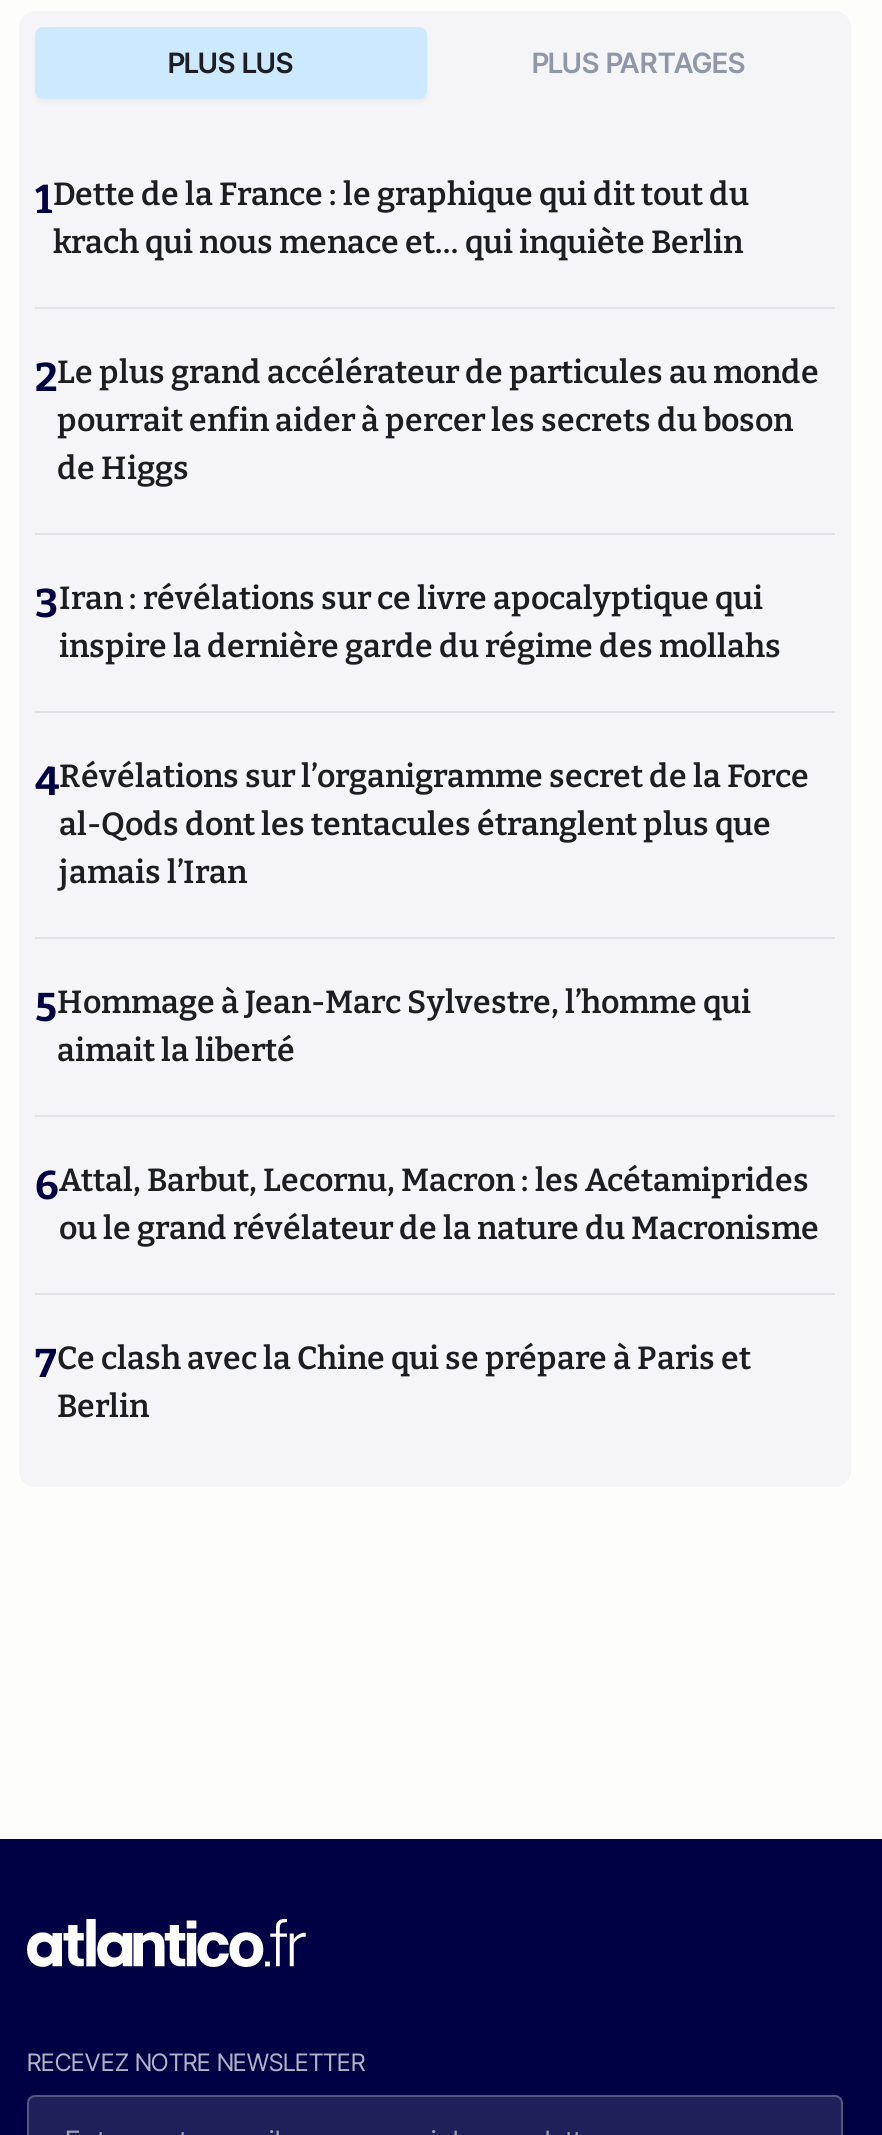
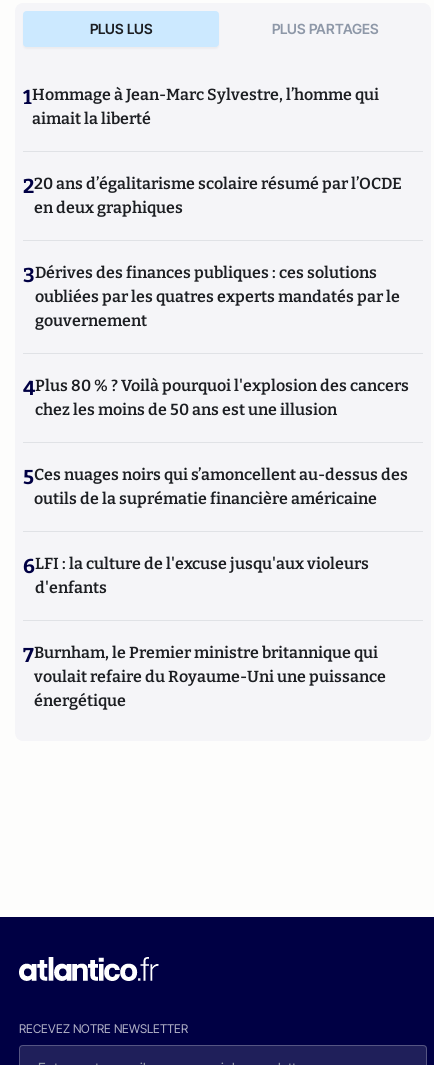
- 1Dette de la France : le graphique qui dit tout du
- krach qui nous menace et… qui inquiète Berlin
- 2Le plus grand accélérateur de particules au monde
- pourrait enfin aider à percer les secrets du boson
- de Higgs
- 3Iran : révélations sur ce livre apocalyptique qui
- inspire la dernière garde du régime des mollahs
- 4Révélations sur l’organigramme secret de la Force
- al-Qods dont les tentacules étranglent plus que
- jamais l’Iran
- 5Hommage à Jean-Marc Sylvestre, l’homme qui
+ 1Hommage à Jean-Marc Sylvestre, l’homme qui

moved up: aimait la liberté

- 6Attal, Barbut, Lecornu, Macron : les Acétamiprides
- ou le grand révélateur de la nature du Macronisme
- 7Ce clash avec la Chine qui se prépare à Paris et
- Berlin
+ 220 ans d’égalitarisme scolaire résumé par l’OCDE
+ en deux graphiques
+ 3Dérives des finances publiques : ces solutions
+ oubliées par les quatres experts mandatés par le
+ gouvernement
+ 4Plus 80 % ? Voilà pourquoi l'explosion des cancers
+ chez les moins de 50 ans est une illusion
+ 5Ces nuages noirs qui s’amoncellent au-dessus des
+ outils de la suprématie financière américaine
+ 6LFI : la culture de l'excuse jusqu'aux violeurs
+ d'enfants
+ 7Burnham, le Premier ministre britannique qui
+ voulait refaire du Royaume-Uni une puissance
+ énergétique
